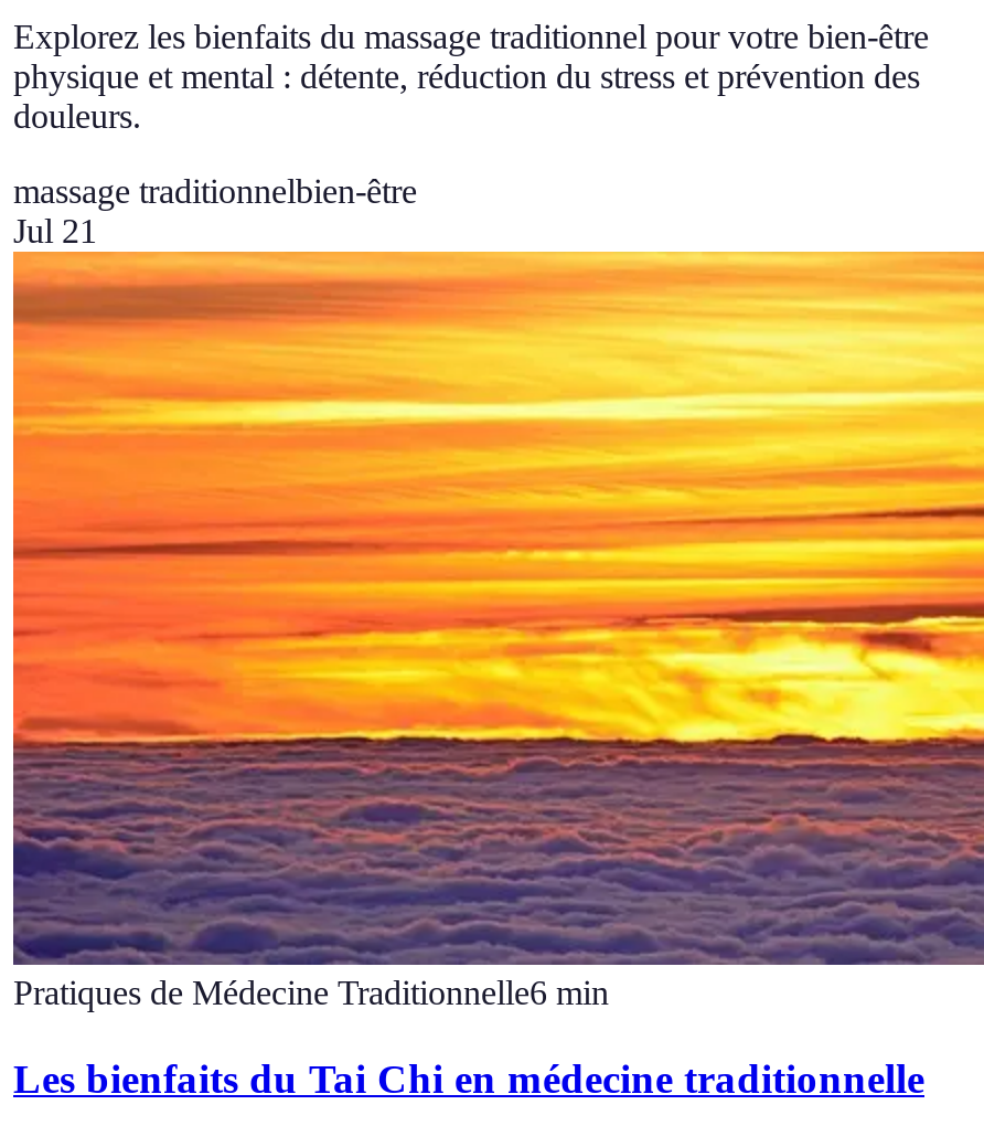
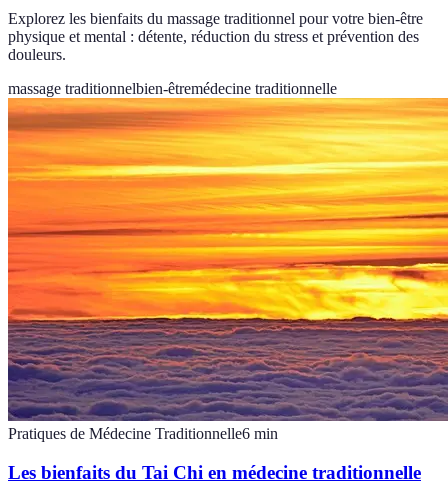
- massage traditionnelbien-être
- Jul 21
+ massage traditionnelbien-êtremédecine traditionnelle
